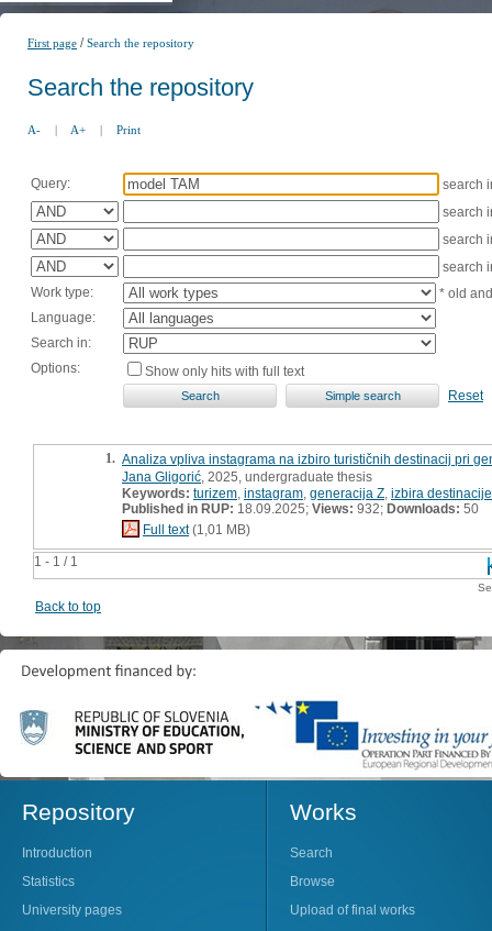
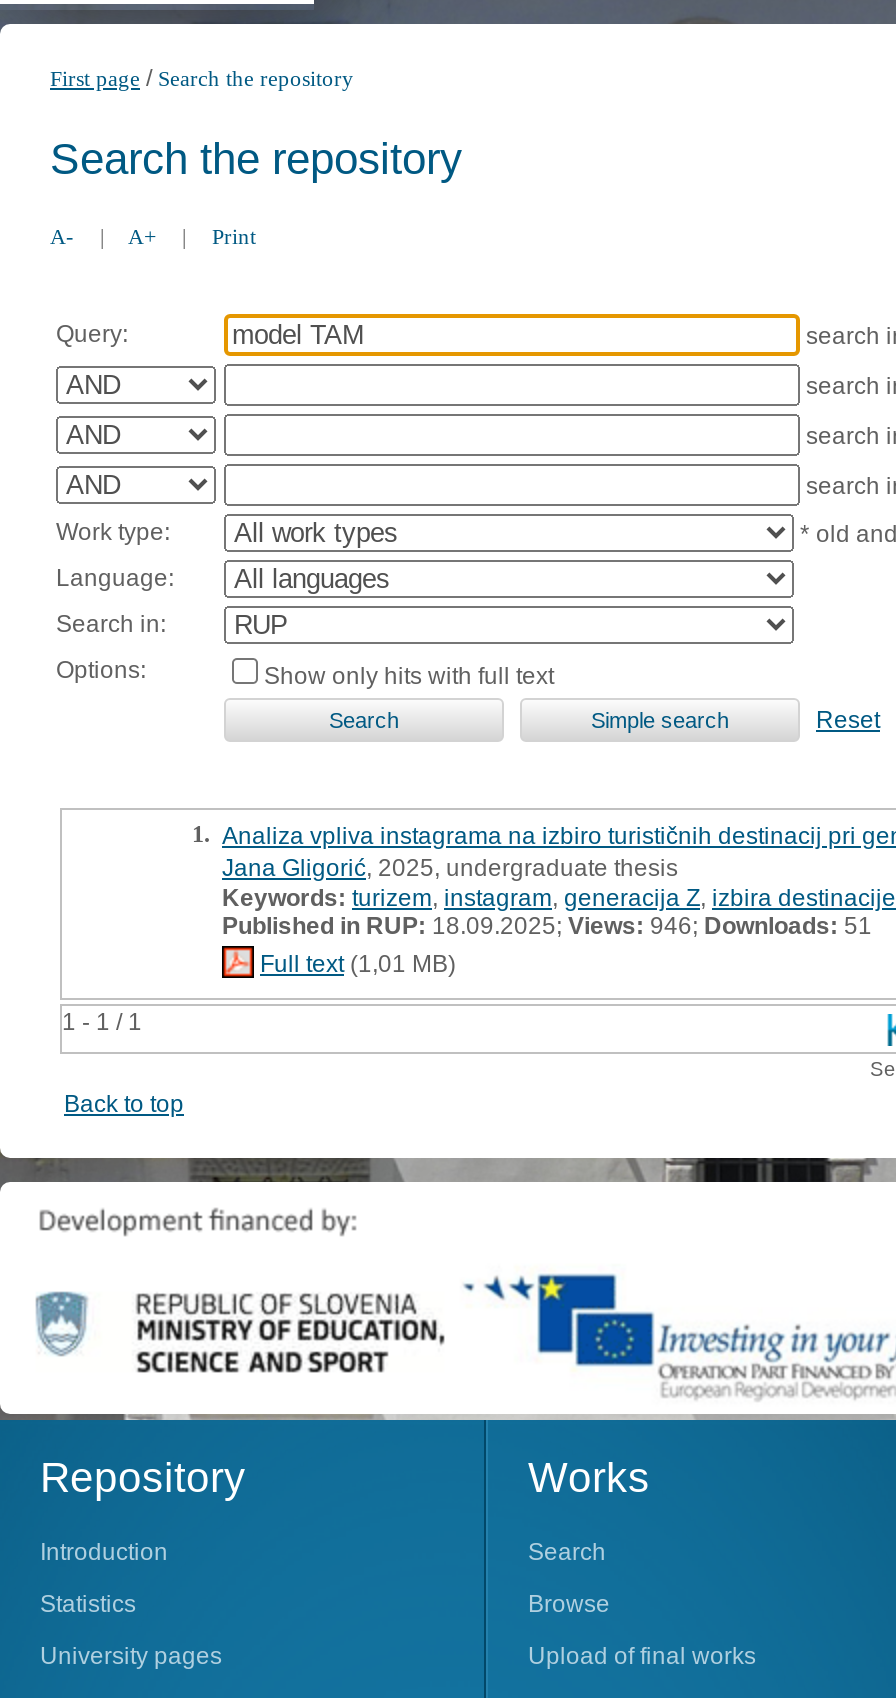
- Published in RUP:18.09.2025; Views:932; Downloads:50
+ Published in RUP:18.09.2025; Views:946; Downloads:51
